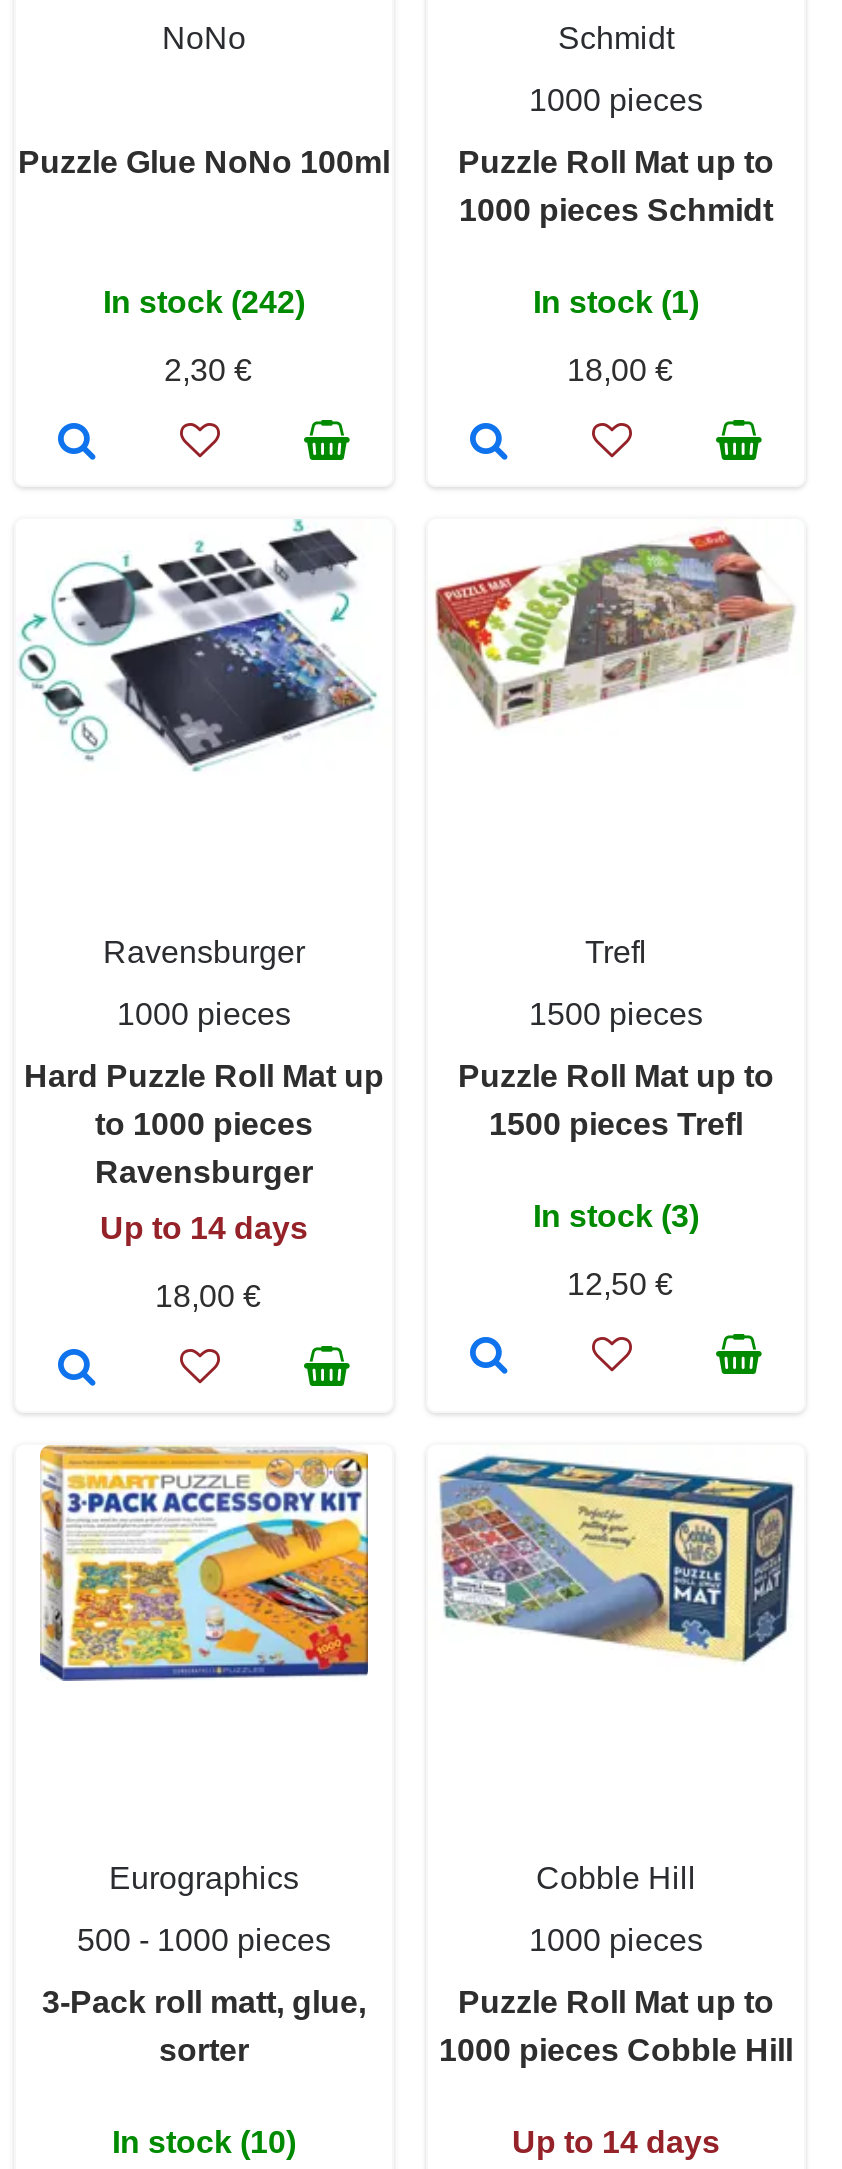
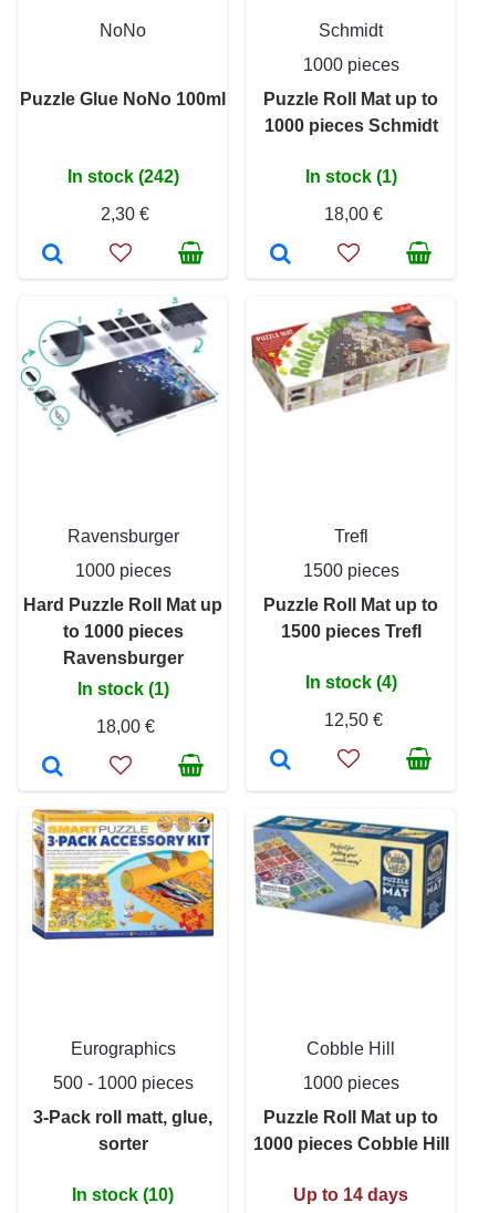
- In stock (3)
+ In stock (4)

- Up to 14 days
+ In stock (1)
